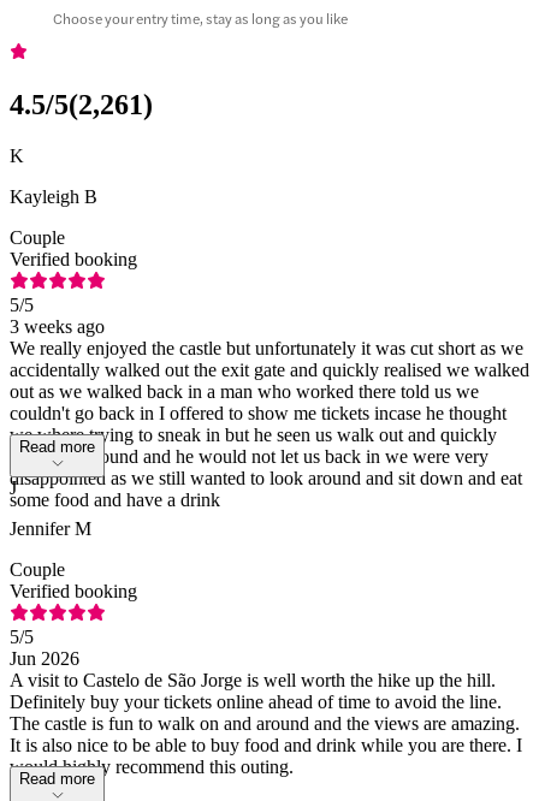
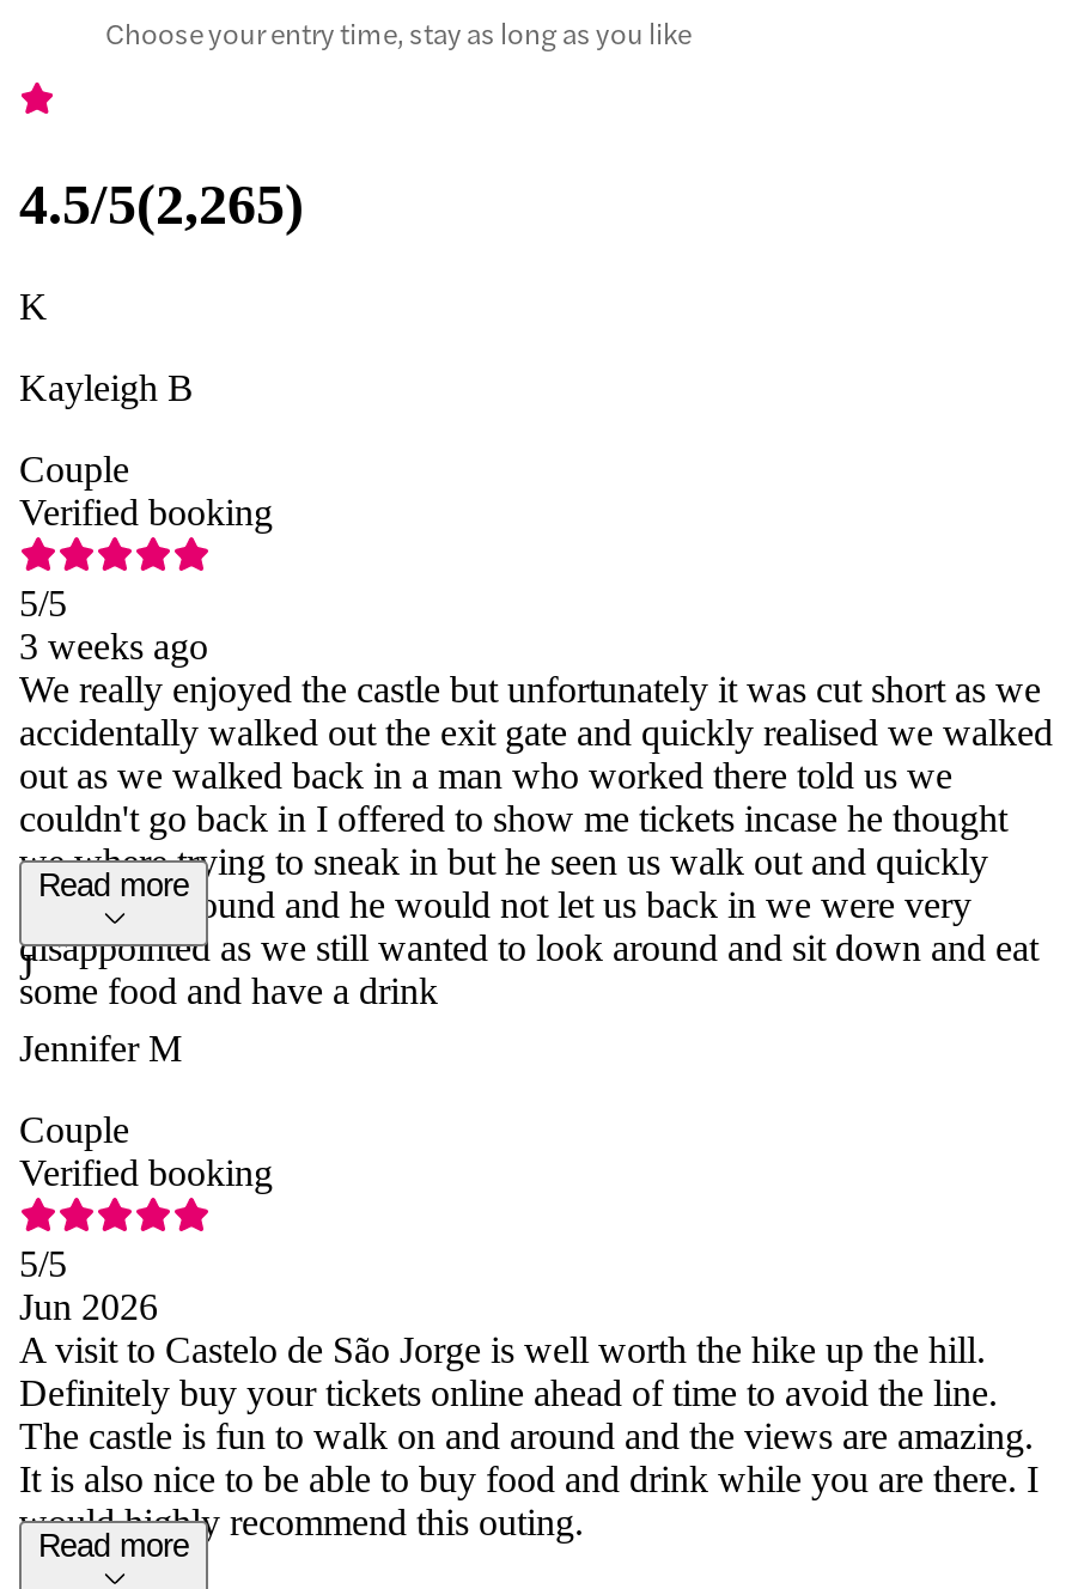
- 4.5/5(2,261)
+ 4.5/5(2,265)
